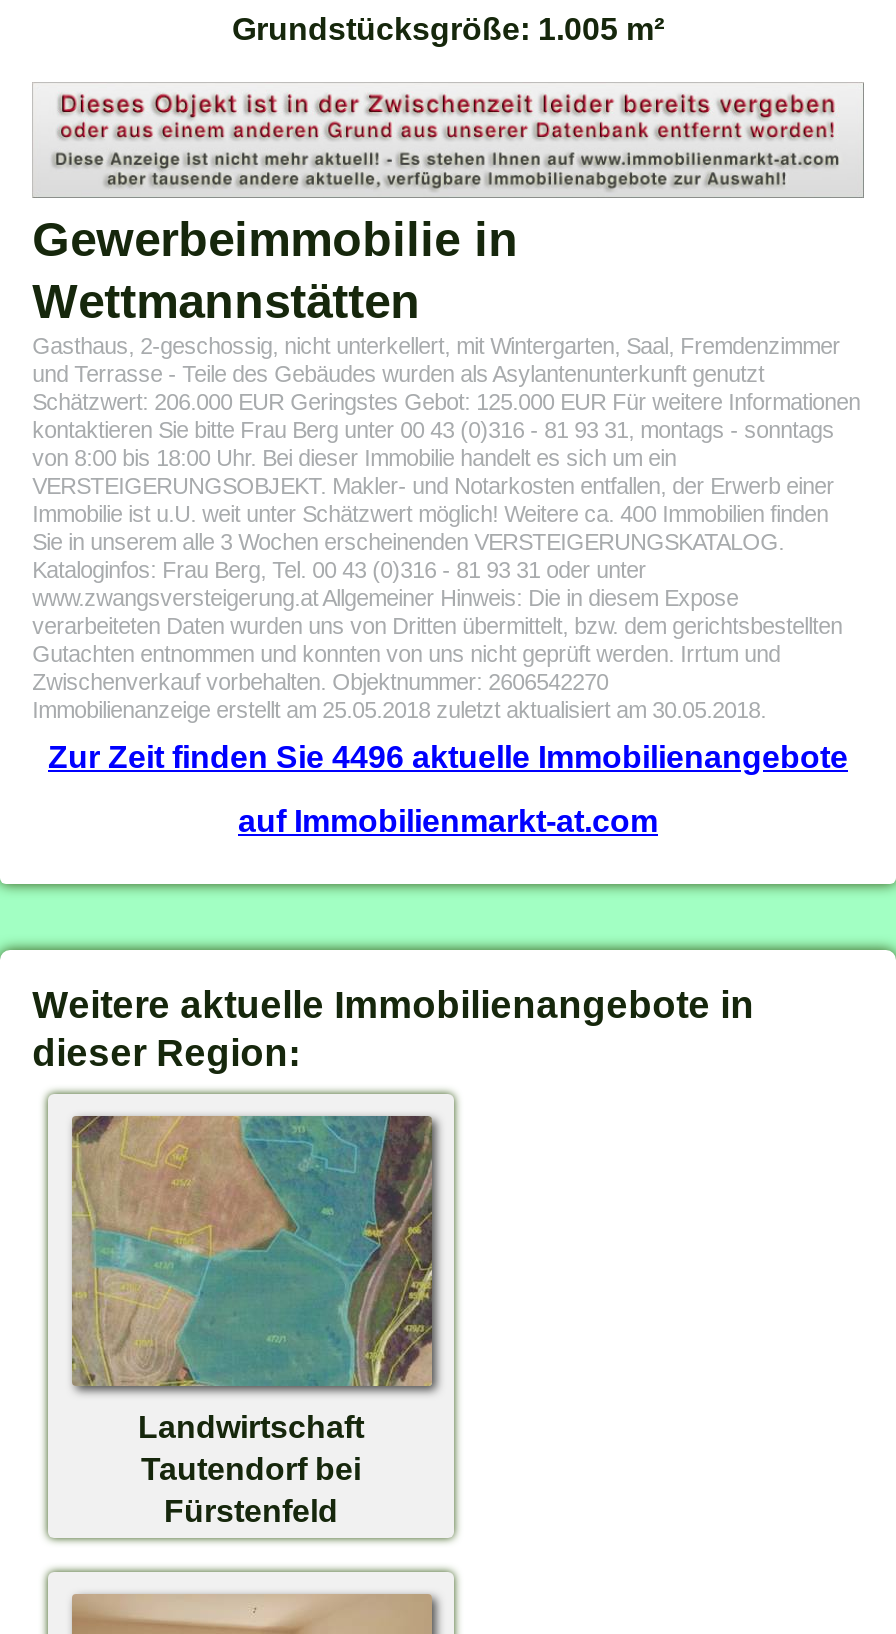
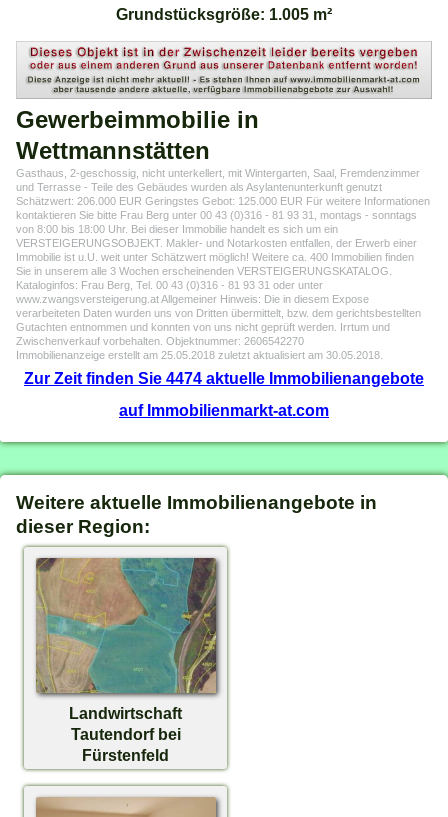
- Zur Zeit finden Sie 4496 aktuelle Immobilienangebote
+ Zur Zeit finden Sie 4474 aktuelle Immobilienangebote
